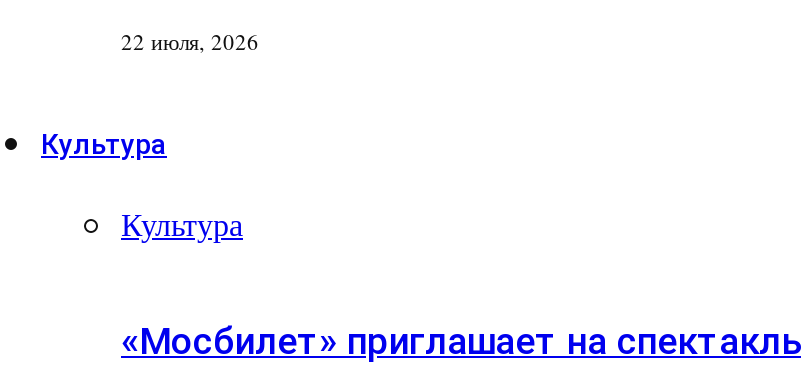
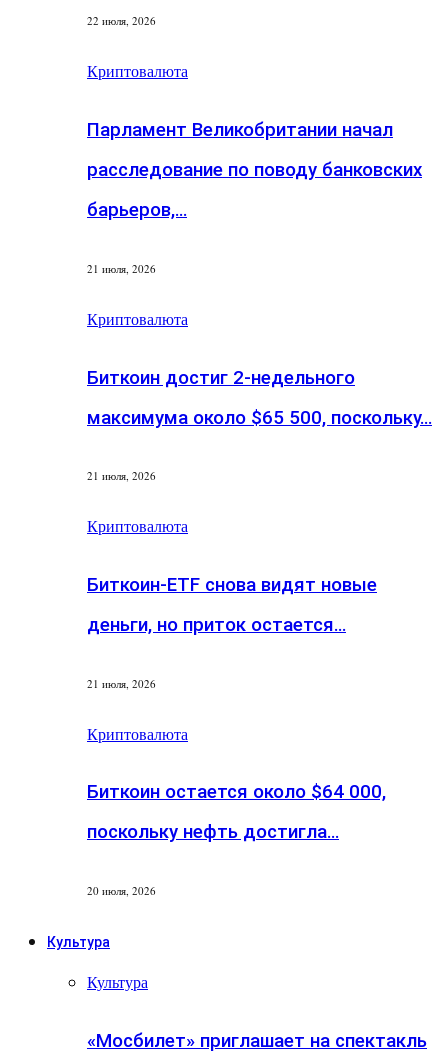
+ Криптовалюта
+ Парламент Великобритании начал
+ расследование по поводу банковских
+ барьеров,…
+ 21 июля, 2026
+ Криптовалюта
+ Биткоин достиг 2-недельного
+ максимума около $65 500, поскольку…
+ 21 июля, 2026
+ Криптовалюта
+ Биткоин-ETF снова видят новые
+ деньги, но приток остается…
+ 21 июля, 2026
+ Криптовалюта
+ Биткоин остается около $64 000,
+ поскольку нефть достигла…
+ 20 июля, 2026
